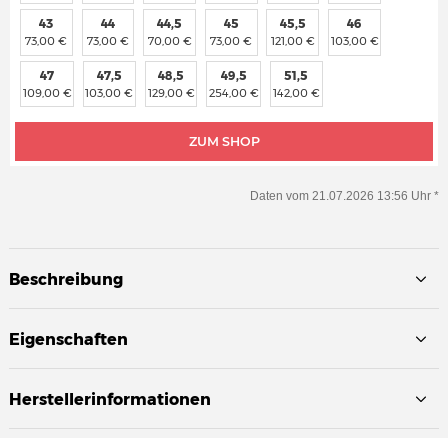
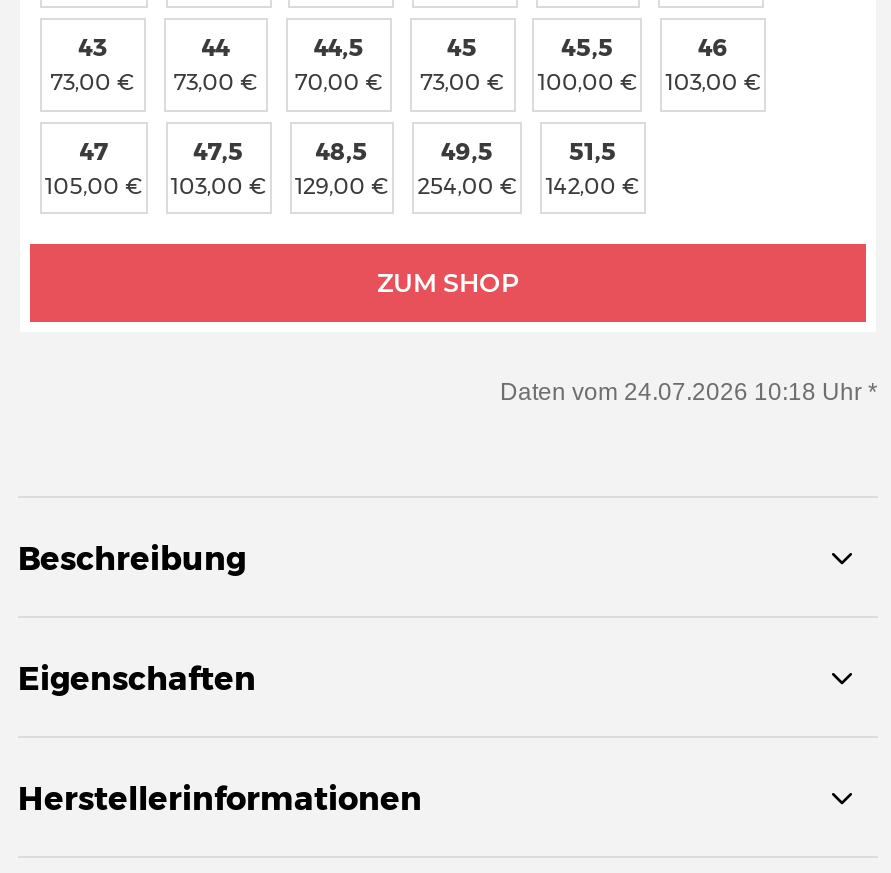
- 73,00 € 73,00 € 70,00 € 73,00 € 121,00 € 103,00 €
+ 73,00 € 73,00 € 70,00 € 73,00 € 100,00 € 103,00 €

- 109,00 € 103,00 € 129,00 € 254,00 € 142,00 €
+ 105,00 € 103,00 € 129,00 € 254,00 € 142,00 €

- Daten vom 21.07.2026 13:56 Uhr *
+ Daten vom 24.07.2026 10:18 Uhr *
